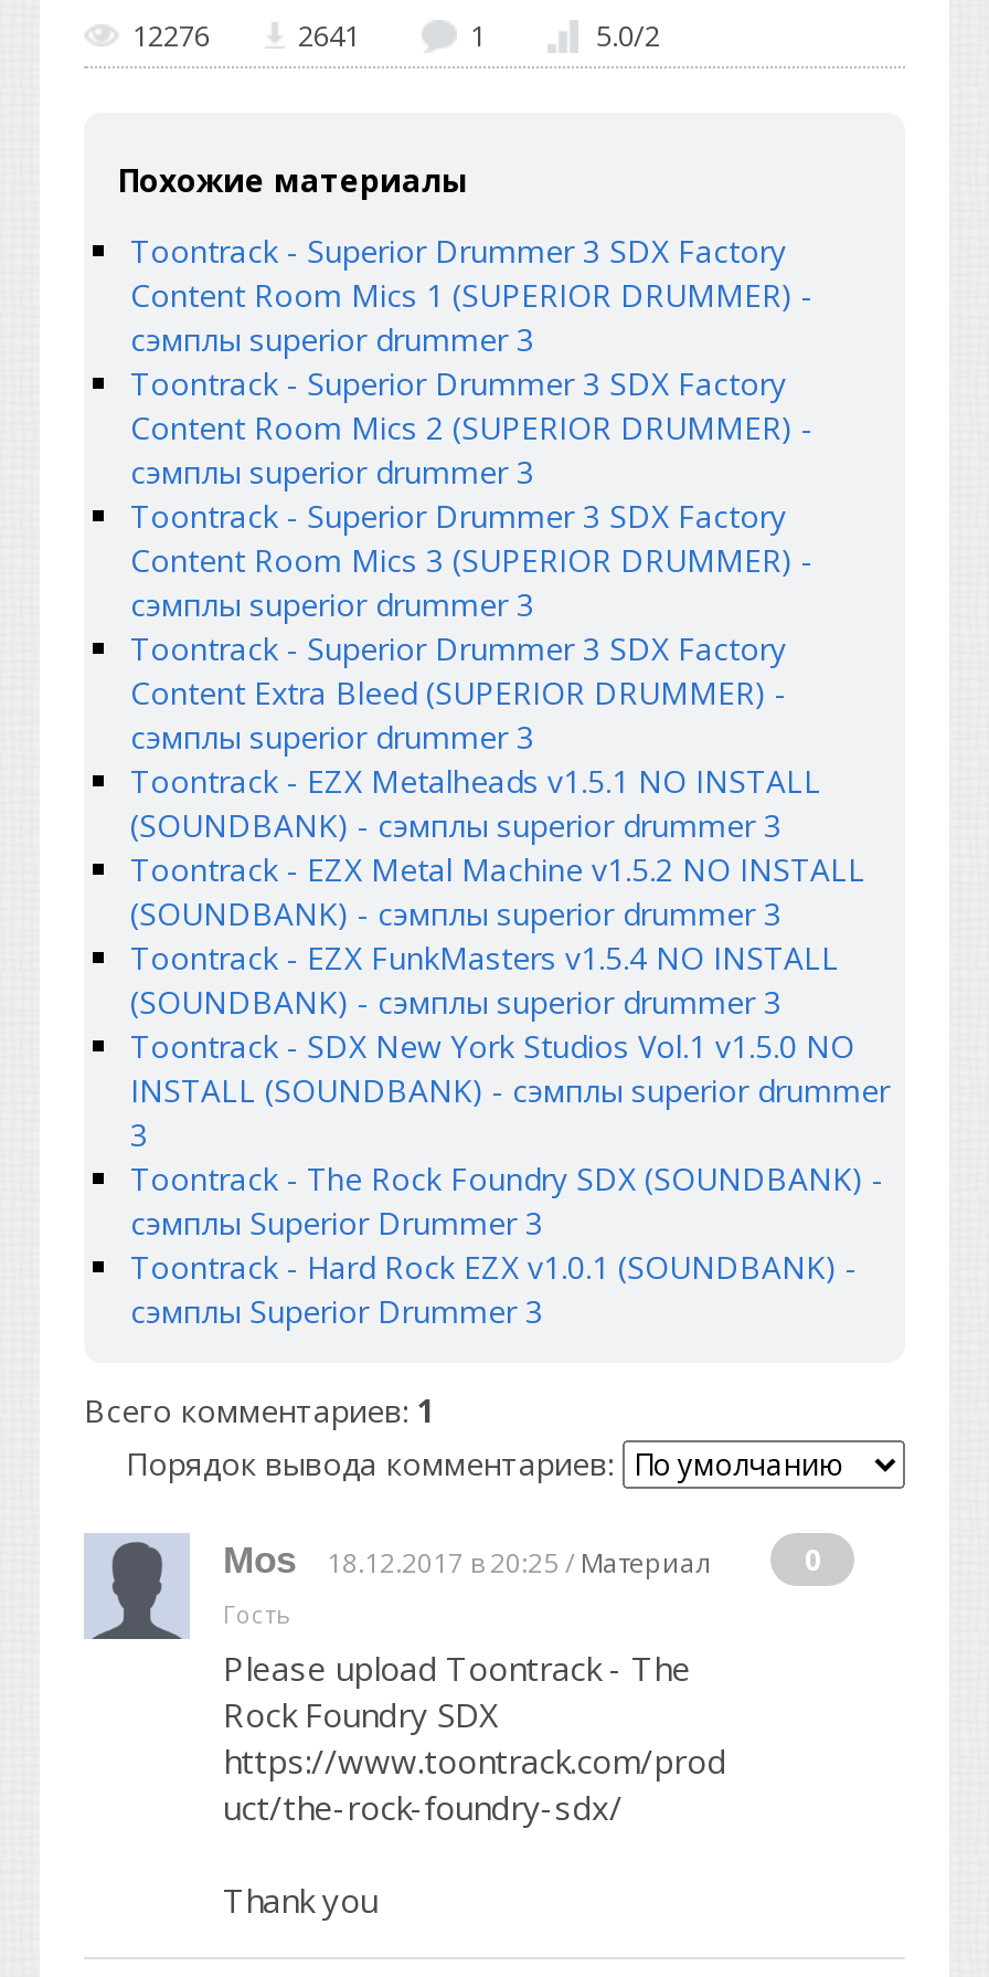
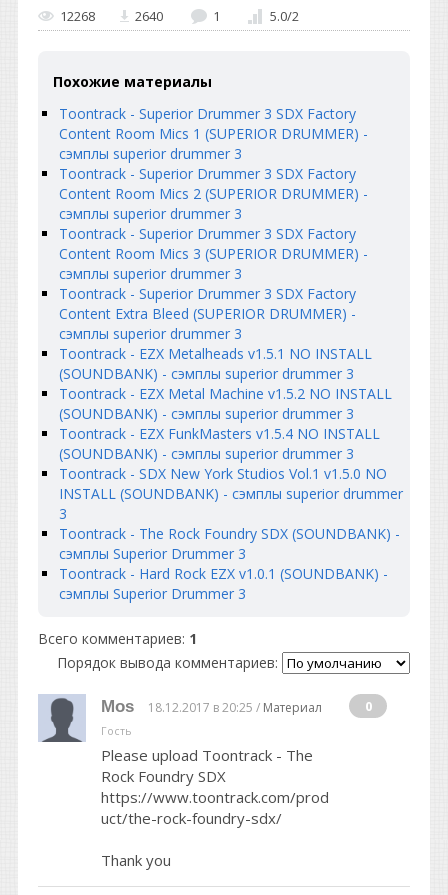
- 12276
+ 12268

- 2641
+ 2640
